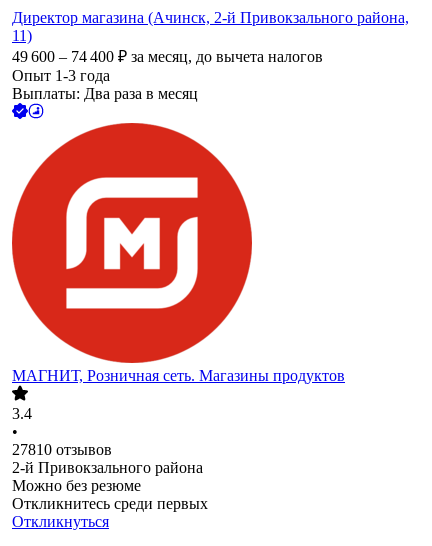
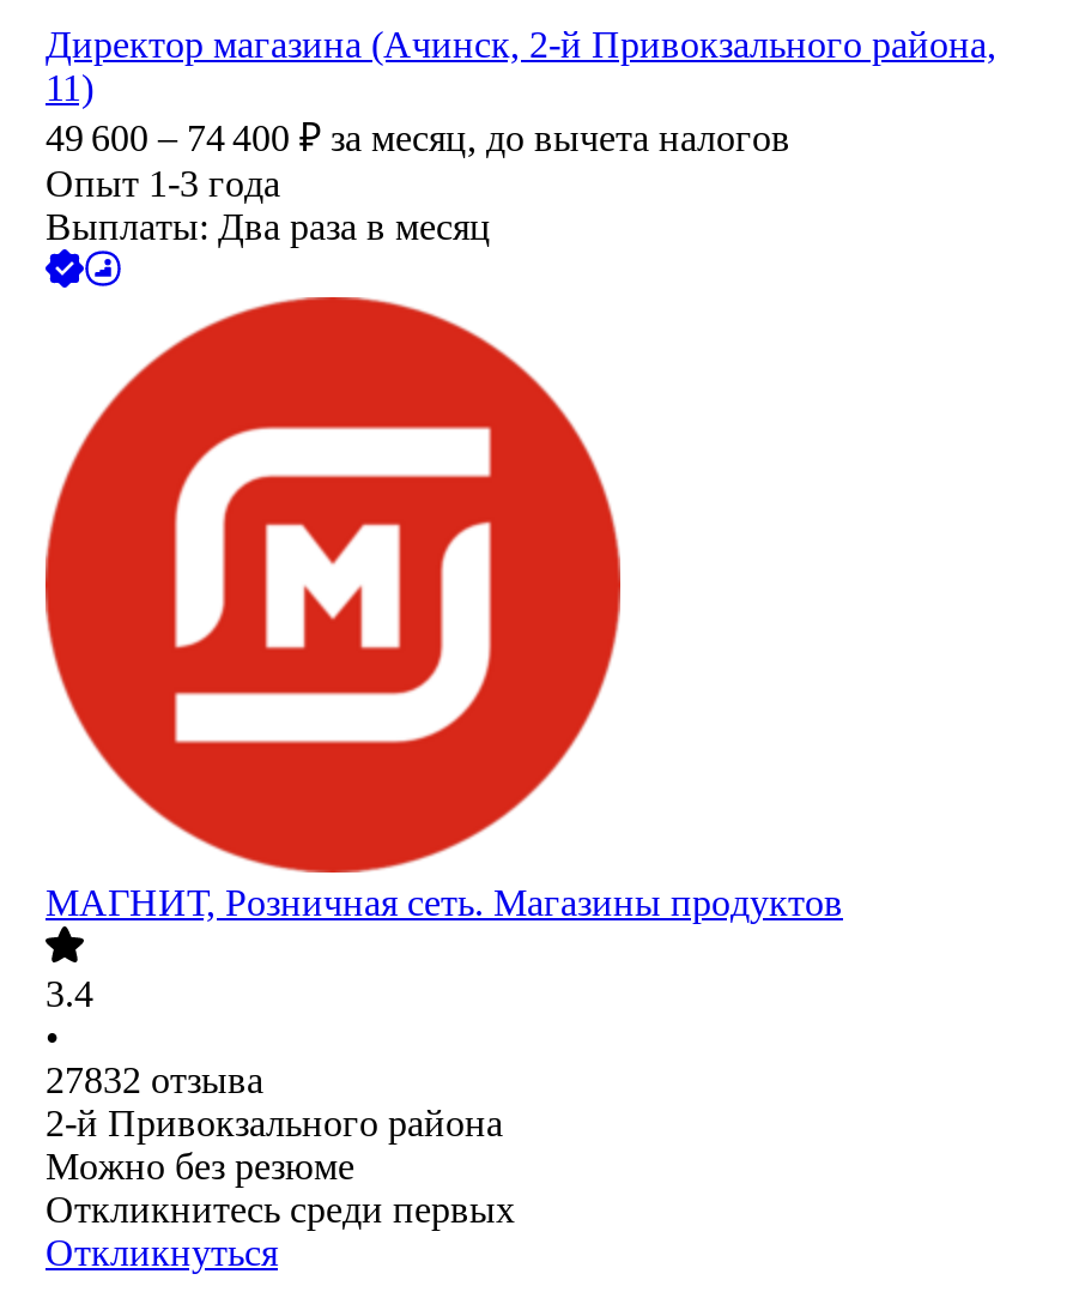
- 27810 отзывов
+ 27832 отзыва
